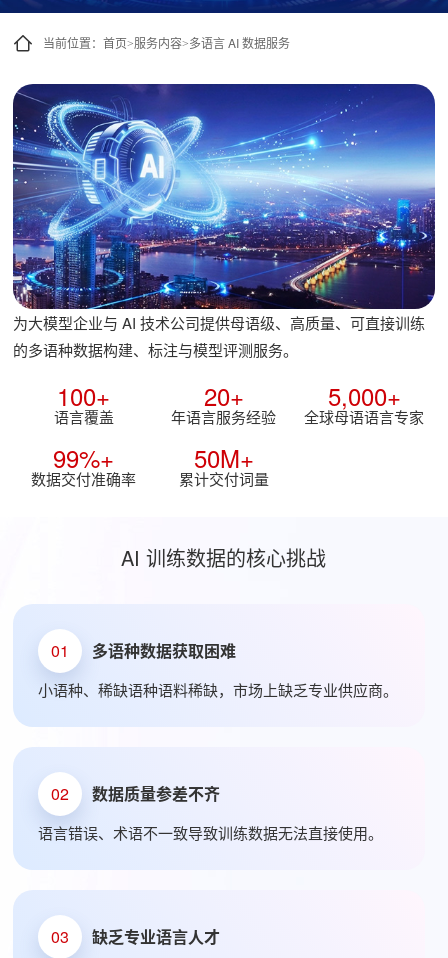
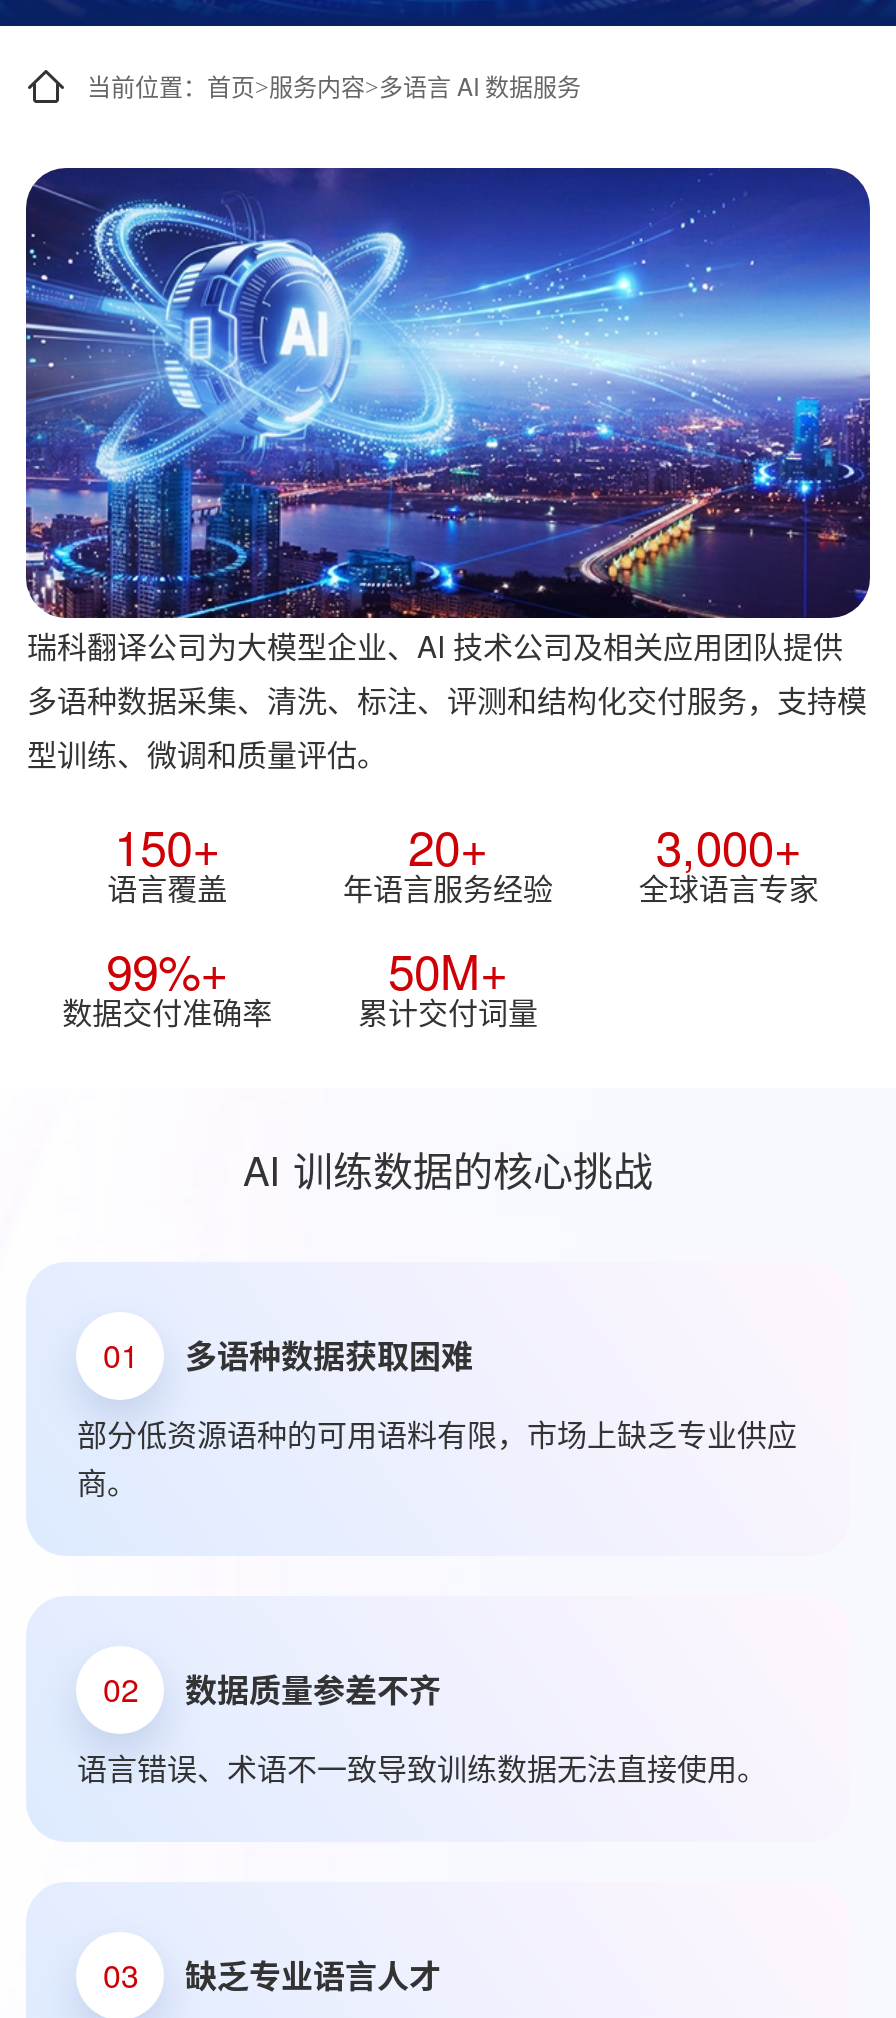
- 为大模型企业与 AI 技术公司提供母语级、高质量、可直接训练
- 的多语种数据构建、标注与模型评测服务。
+ 瑞科翻译公司为大模型企业、AI 技术公司及相关应用团队提供
+ 多语种数据采集、清洗、标注、评测和结构化交付服务，支持模
+ 型训练、微调和质量评估。

- 100+
+ 150+

- 5,000+
- 全球母语语言专家
+ 3,000+
+ 全球语言专家

- 小语种、稀缺语种语料稀缺，市场上缺乏专业供应商。
+ 部分低资源语种的可用语料有限，市场上缺乏专业供应
+ 商。
